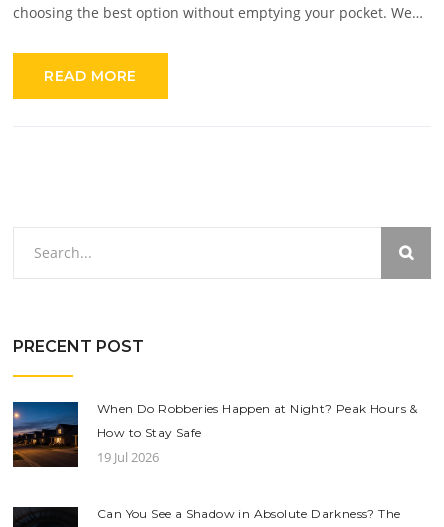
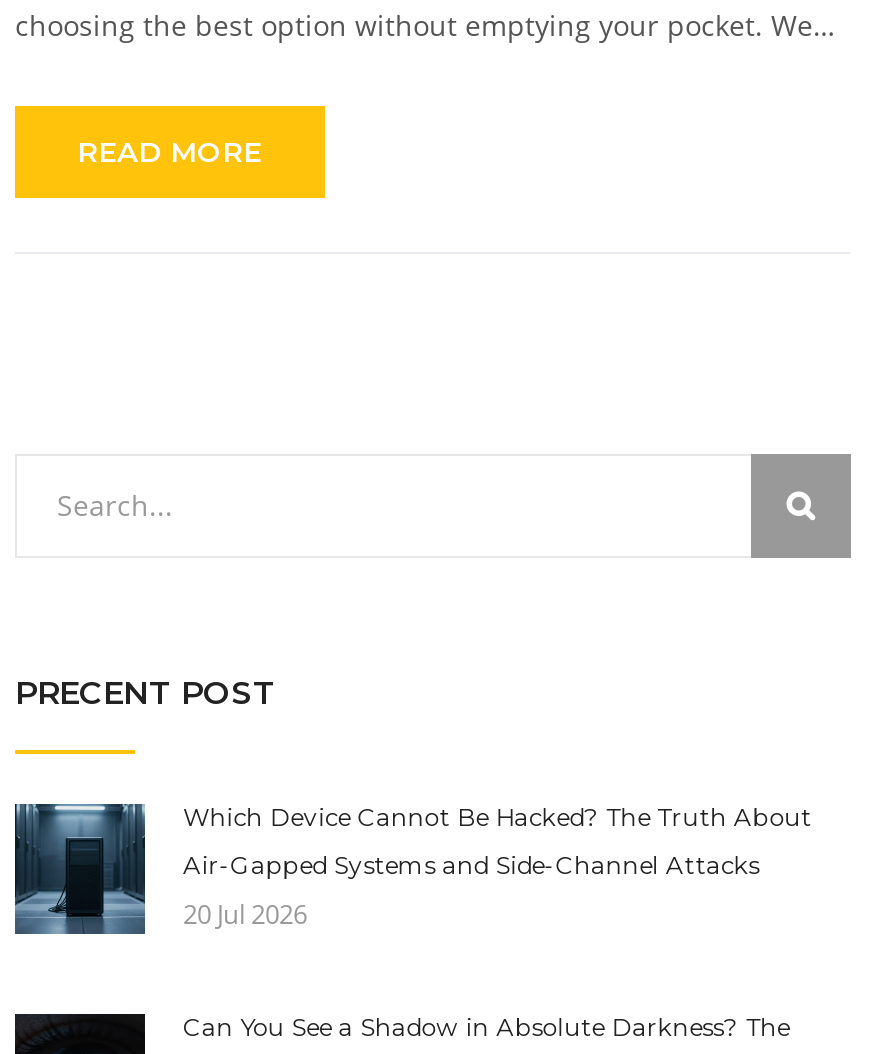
- [image]
- When Do Robberies Happen at Night? Peak Hours &
+ [image]
+ Which Device Cannot Be Hacked? The Truth About

- How to Stay Safe
- 19 Jul 2026
+ Air-Gapped Systems and Side-Channel Attacks
+ 20 Jul 2026
